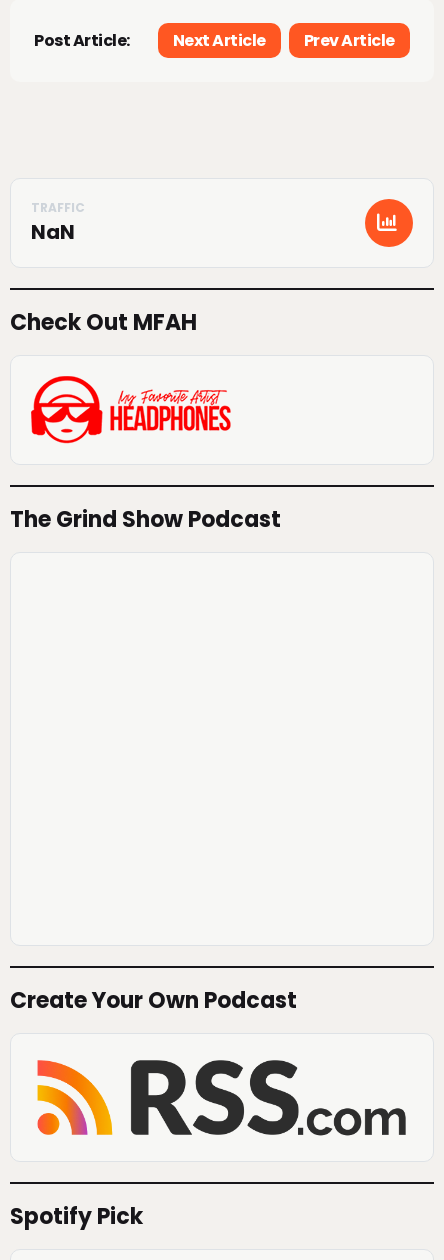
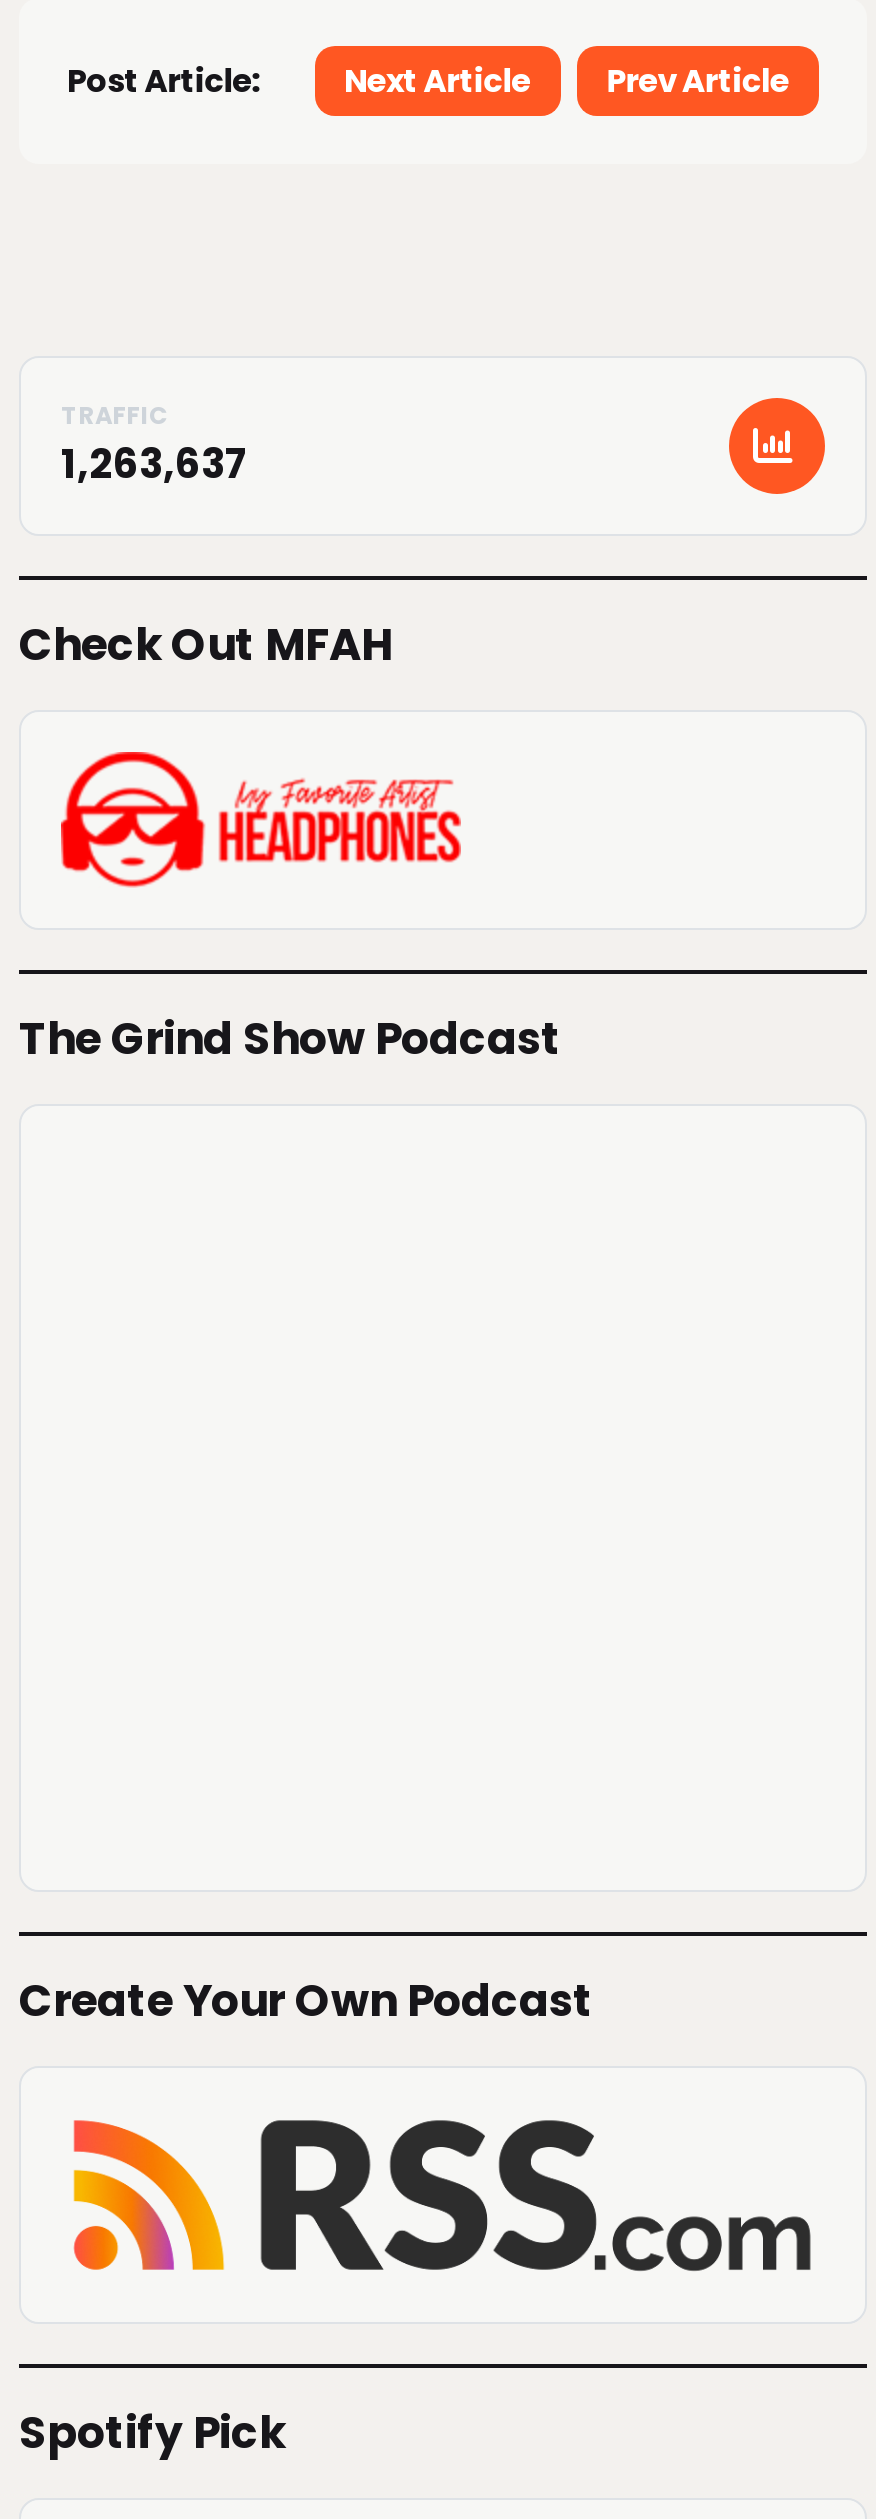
- NaN
+ 1,263,637
